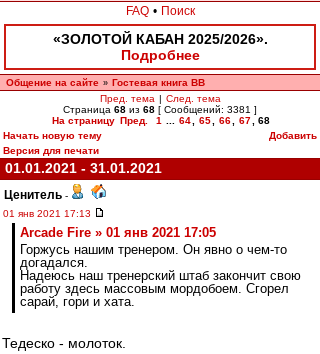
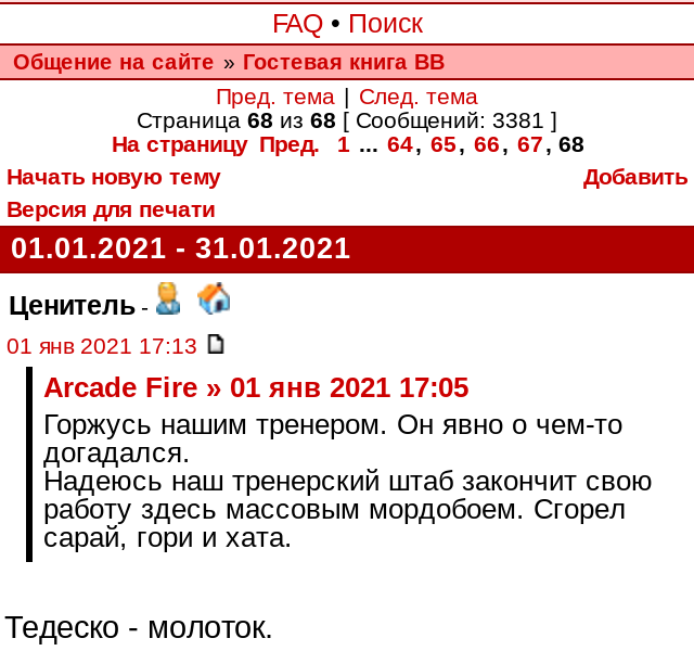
- «ЗОЛОТОЙ КАБАН 2025/2026».
- Подробнее
